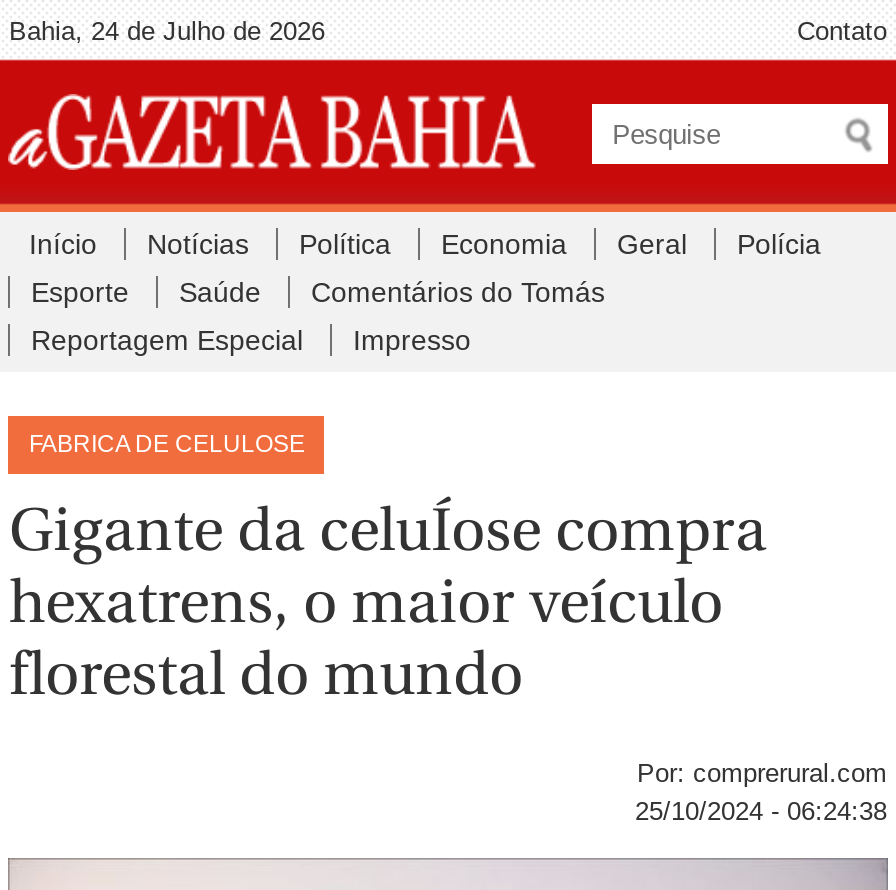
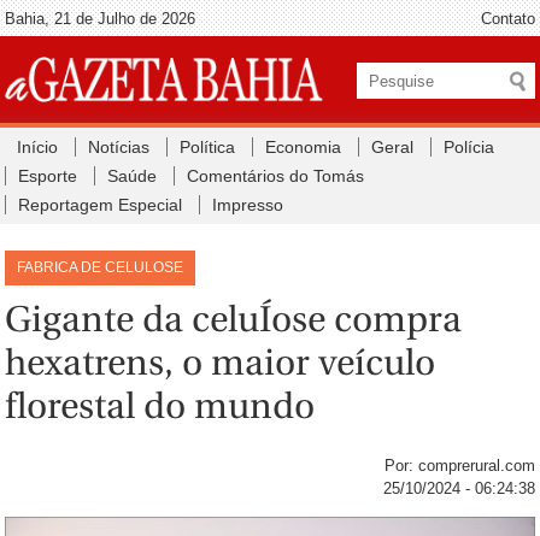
- Bahia, 24 de Julho de 2026
+ Bahia, 21 de Julho de 2026
